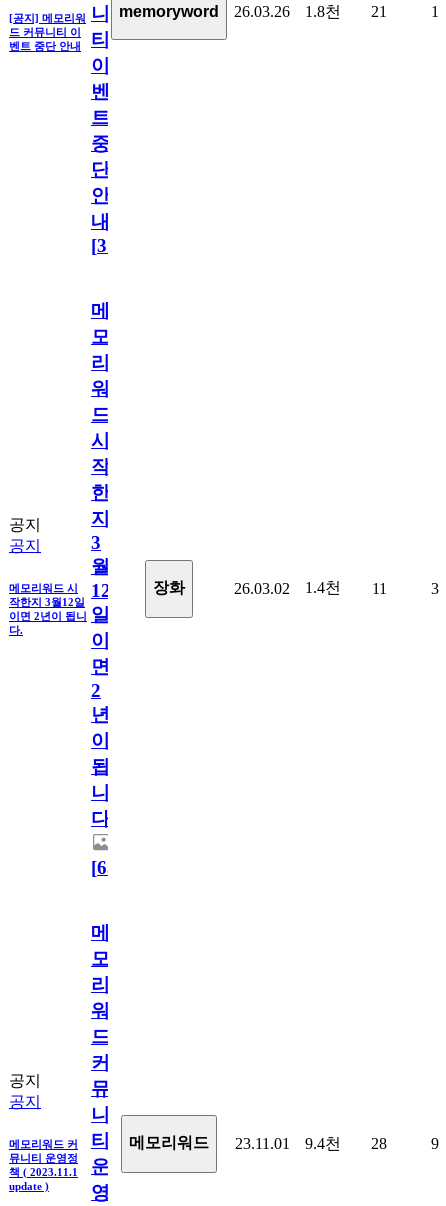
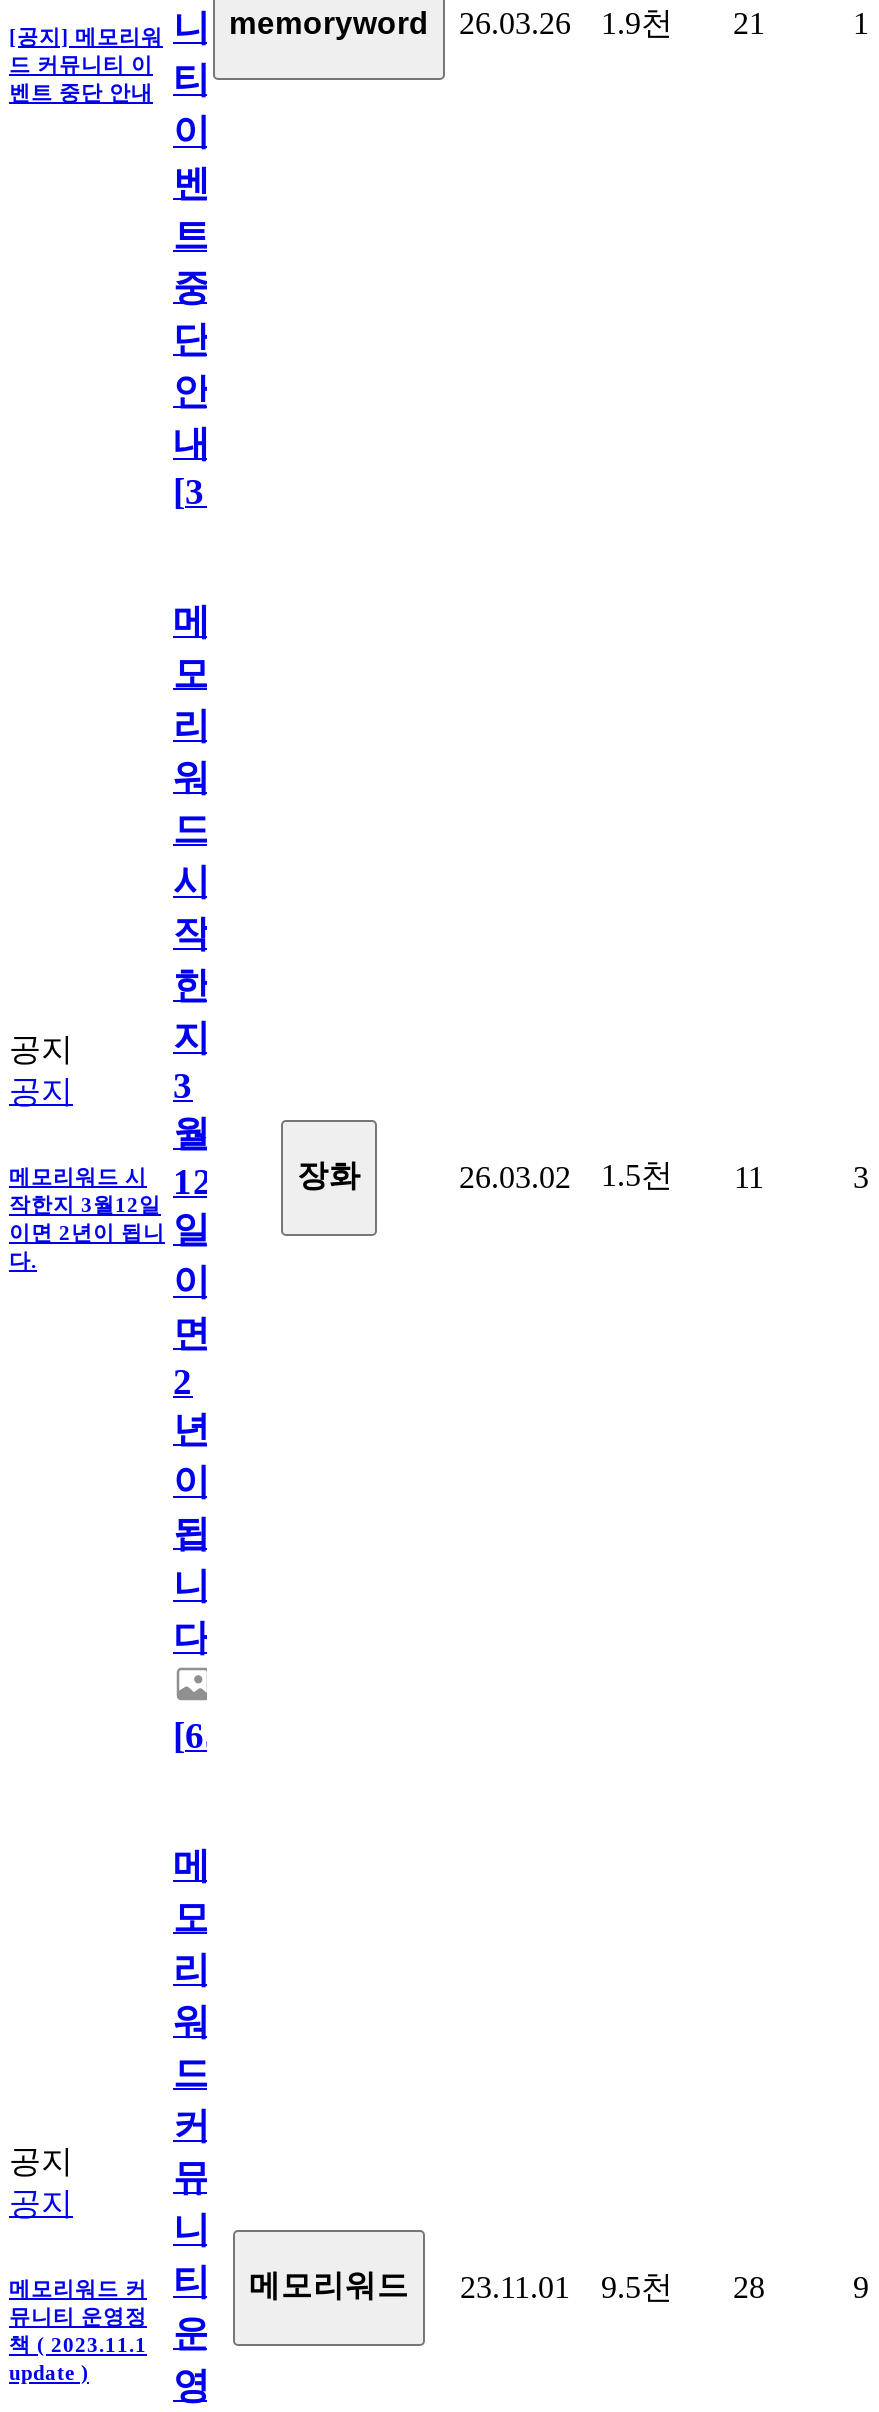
- 1.8천
+ 1.9천

- 26.03.02 1.4천 11
+ 26.03.02 1.5천 11

- 메모리워드 커 티 메모리워드 23.11.01 9.4천 28
+ 메모리워드 커 티 메모리워드 23.11.01 9.5천 28
